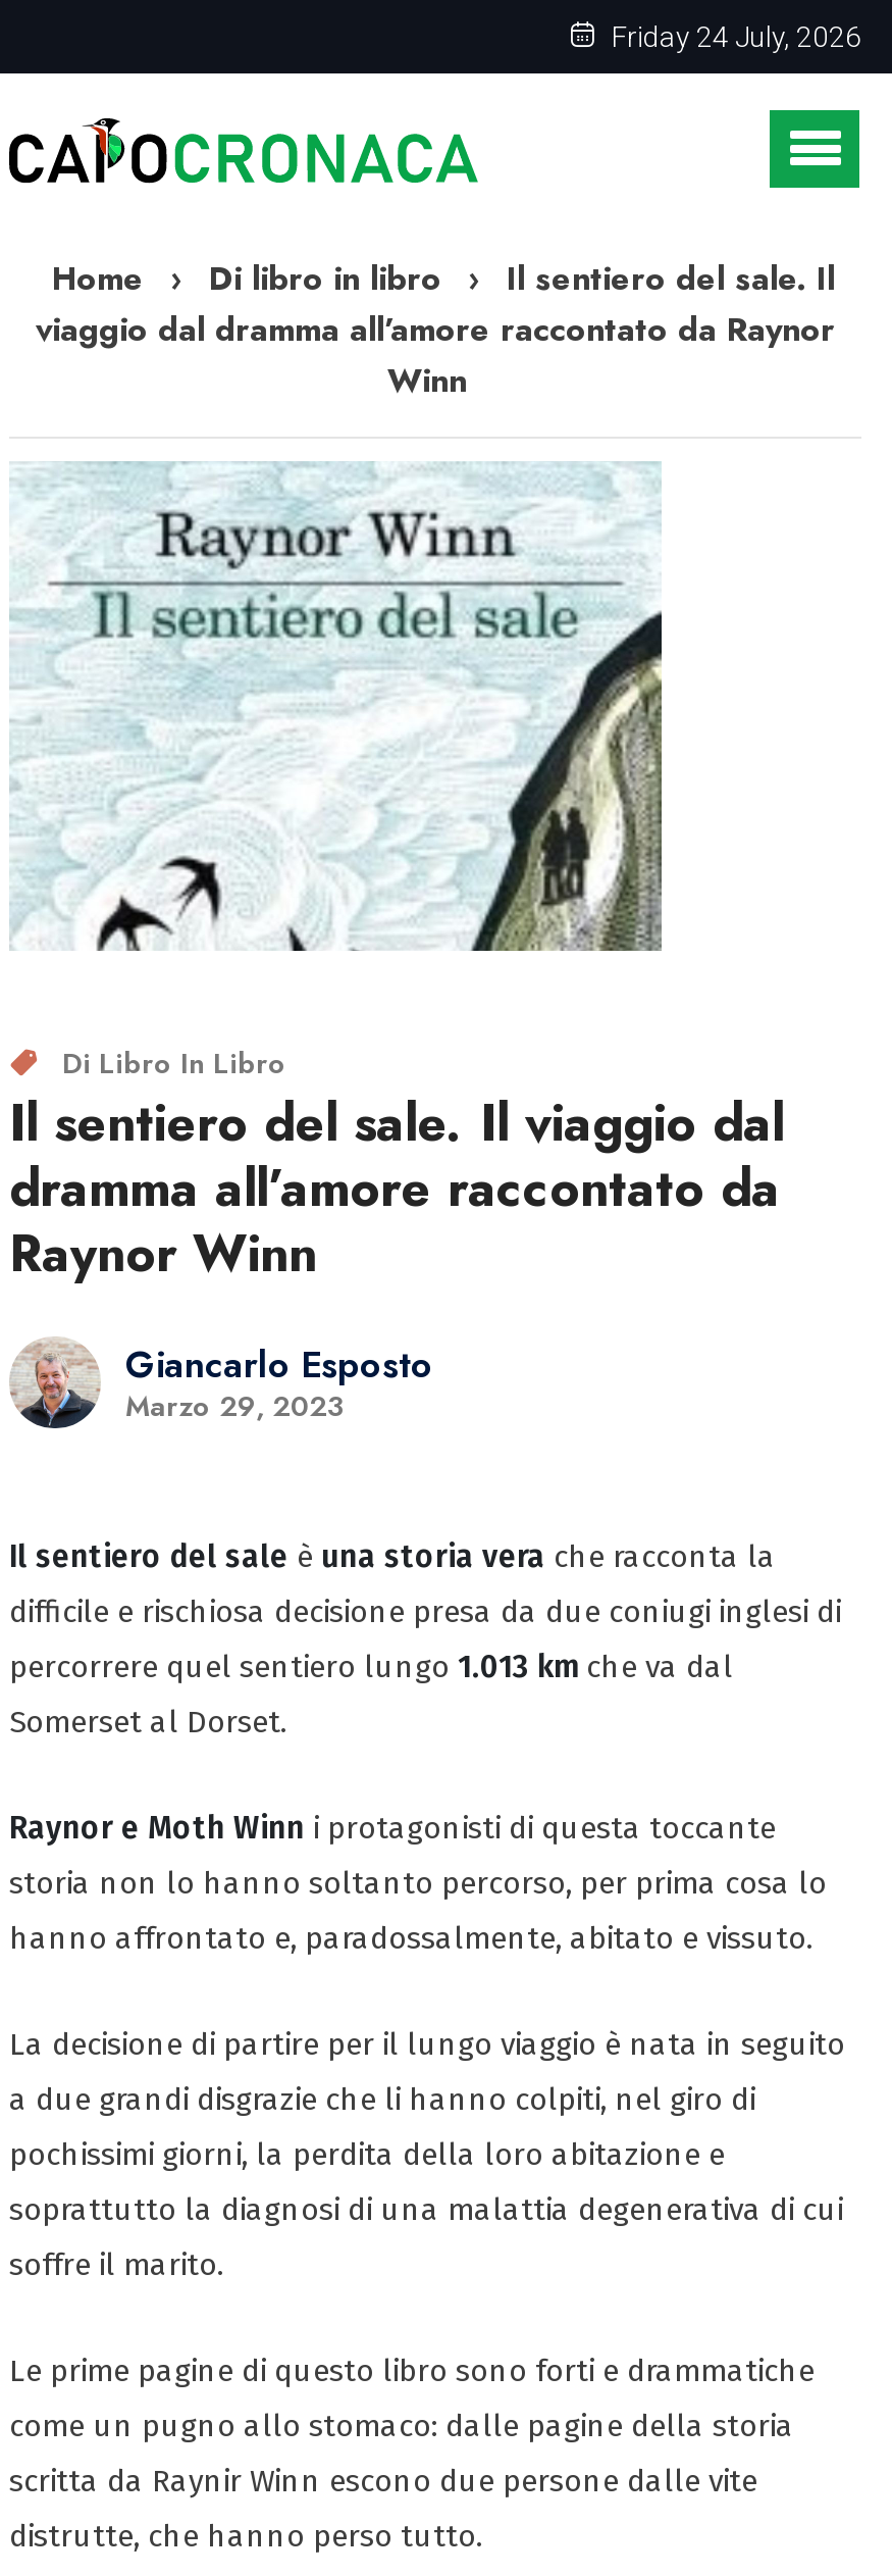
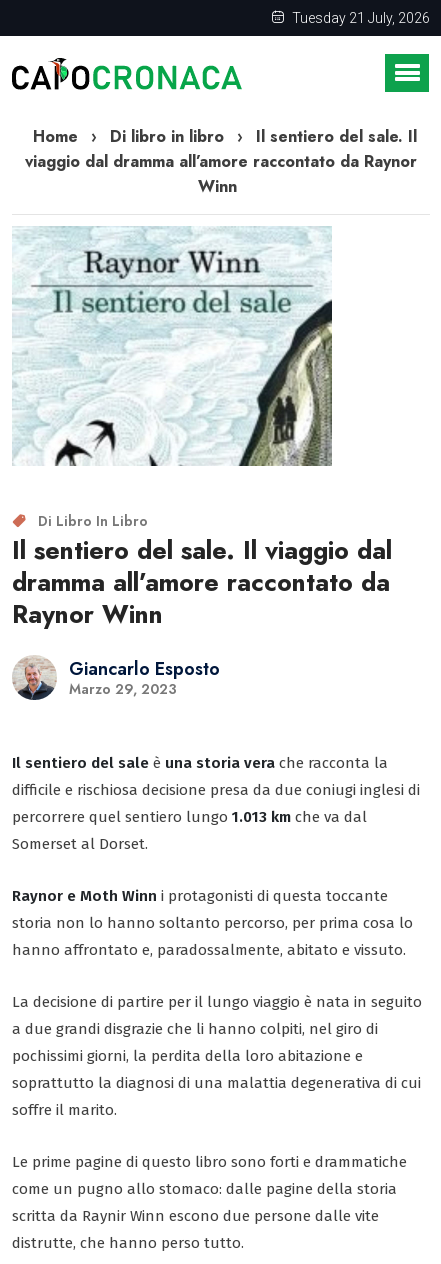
- Friday 24 July, 2026
+ Tuesday 21 July, 2026
